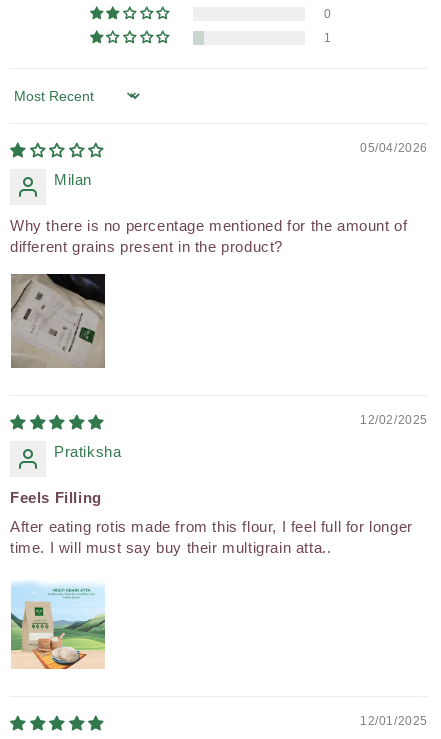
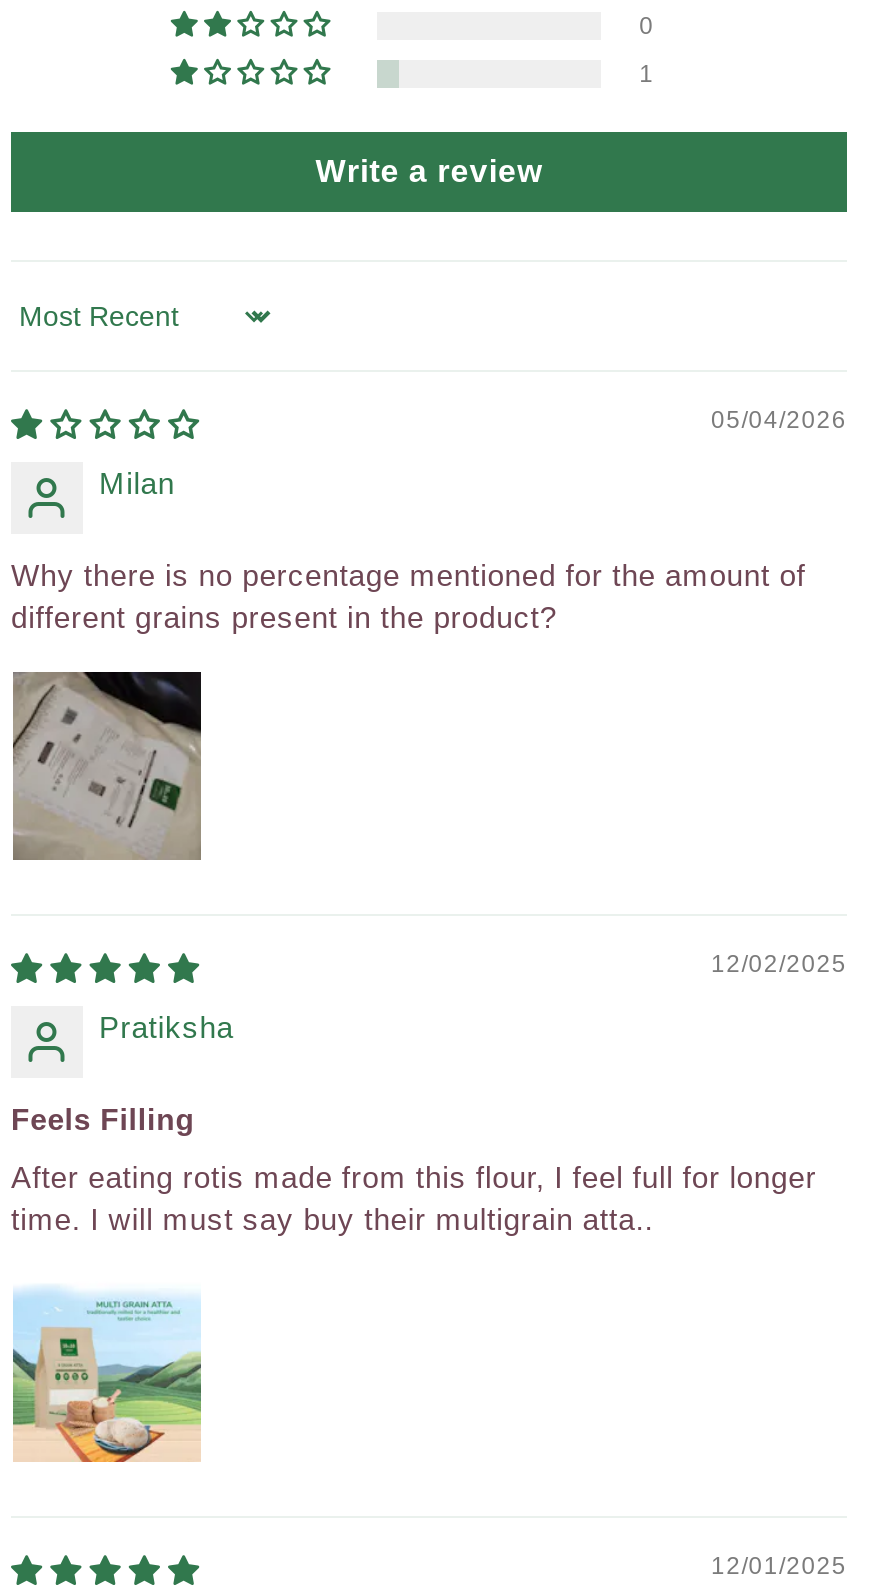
+ Write a review
